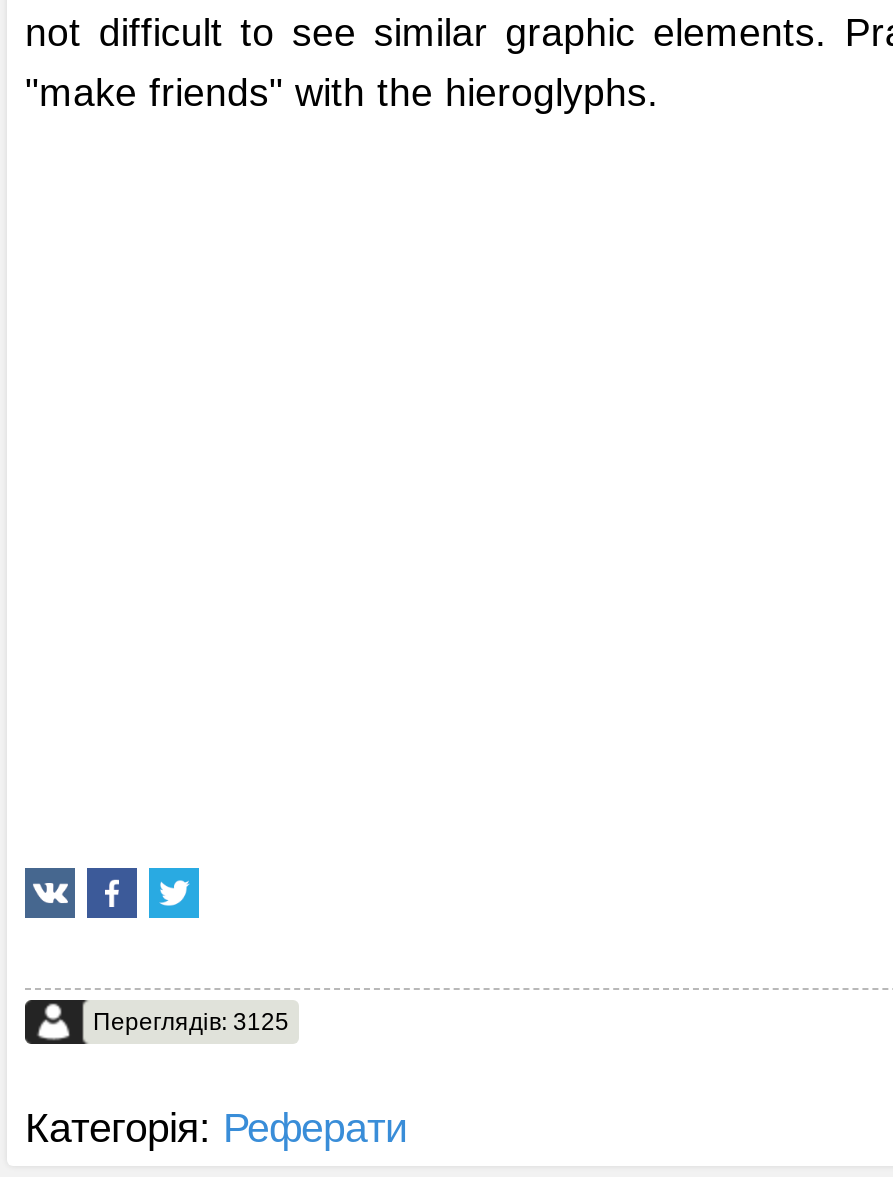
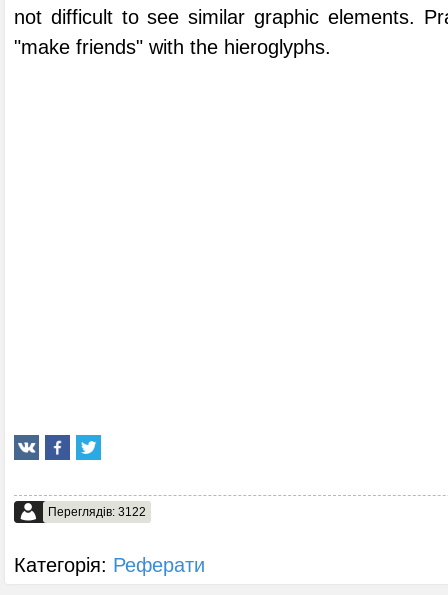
- Переглядів: 3125
+ Переглядів: 3122
